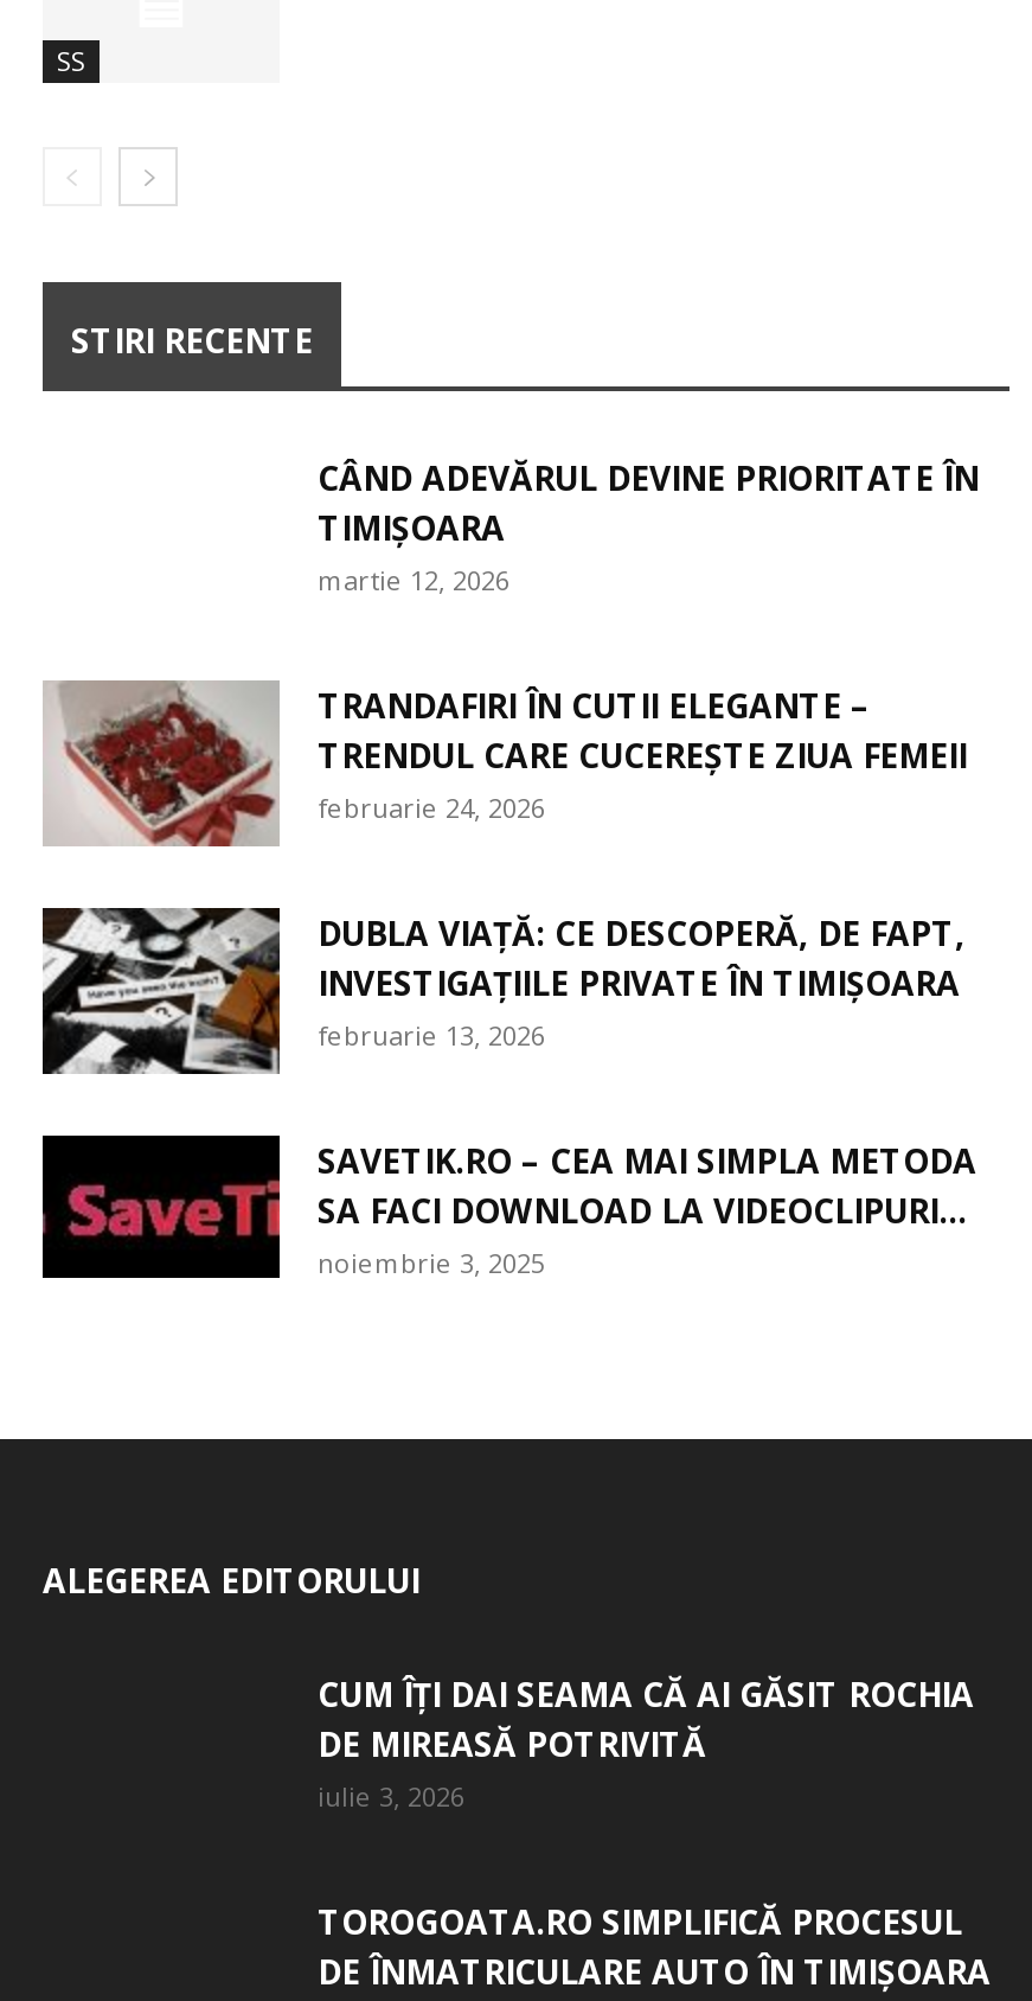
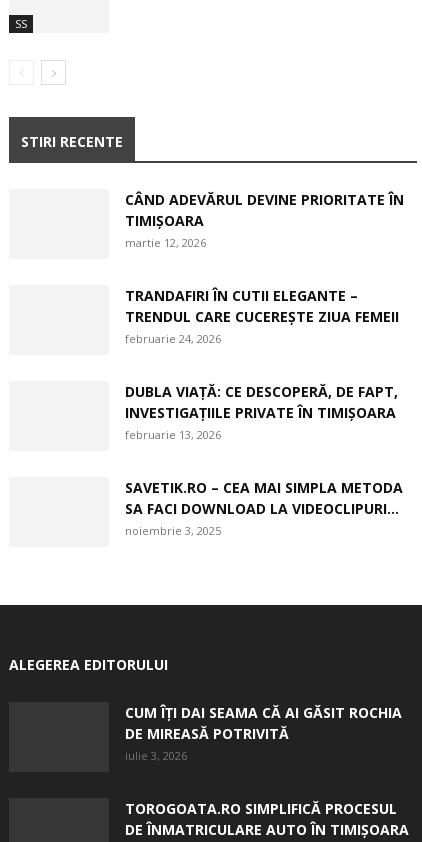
- [image]

- [image]

- [image]
